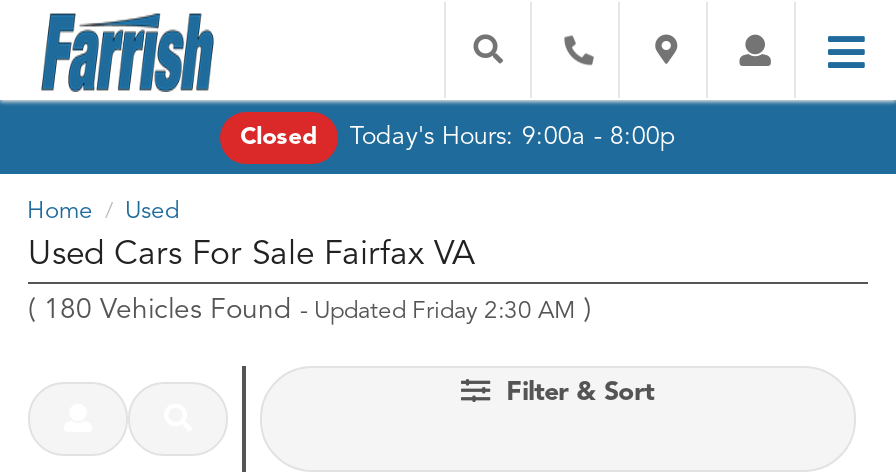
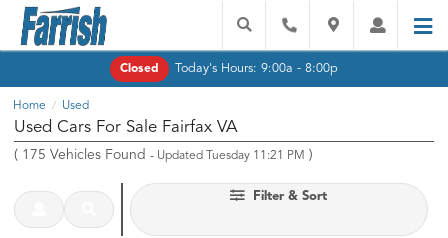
- (180 Vehicles Found - Updated Friday 2:30 AM)
+ (175 Vehicles Found - Updated Tuesday 11:21 PM)
